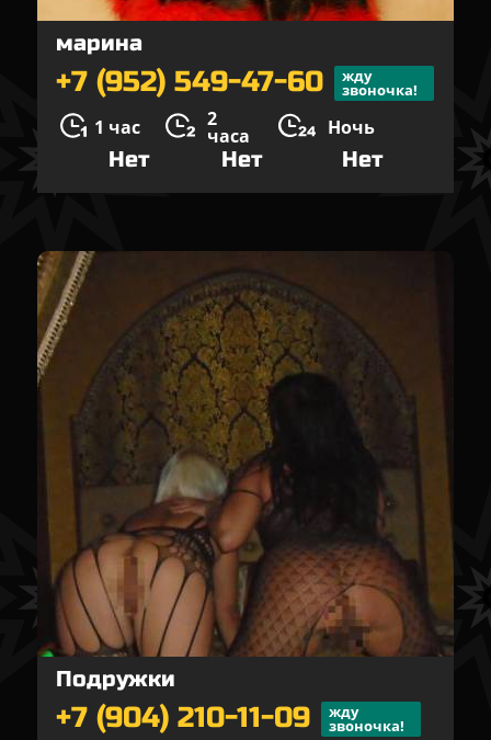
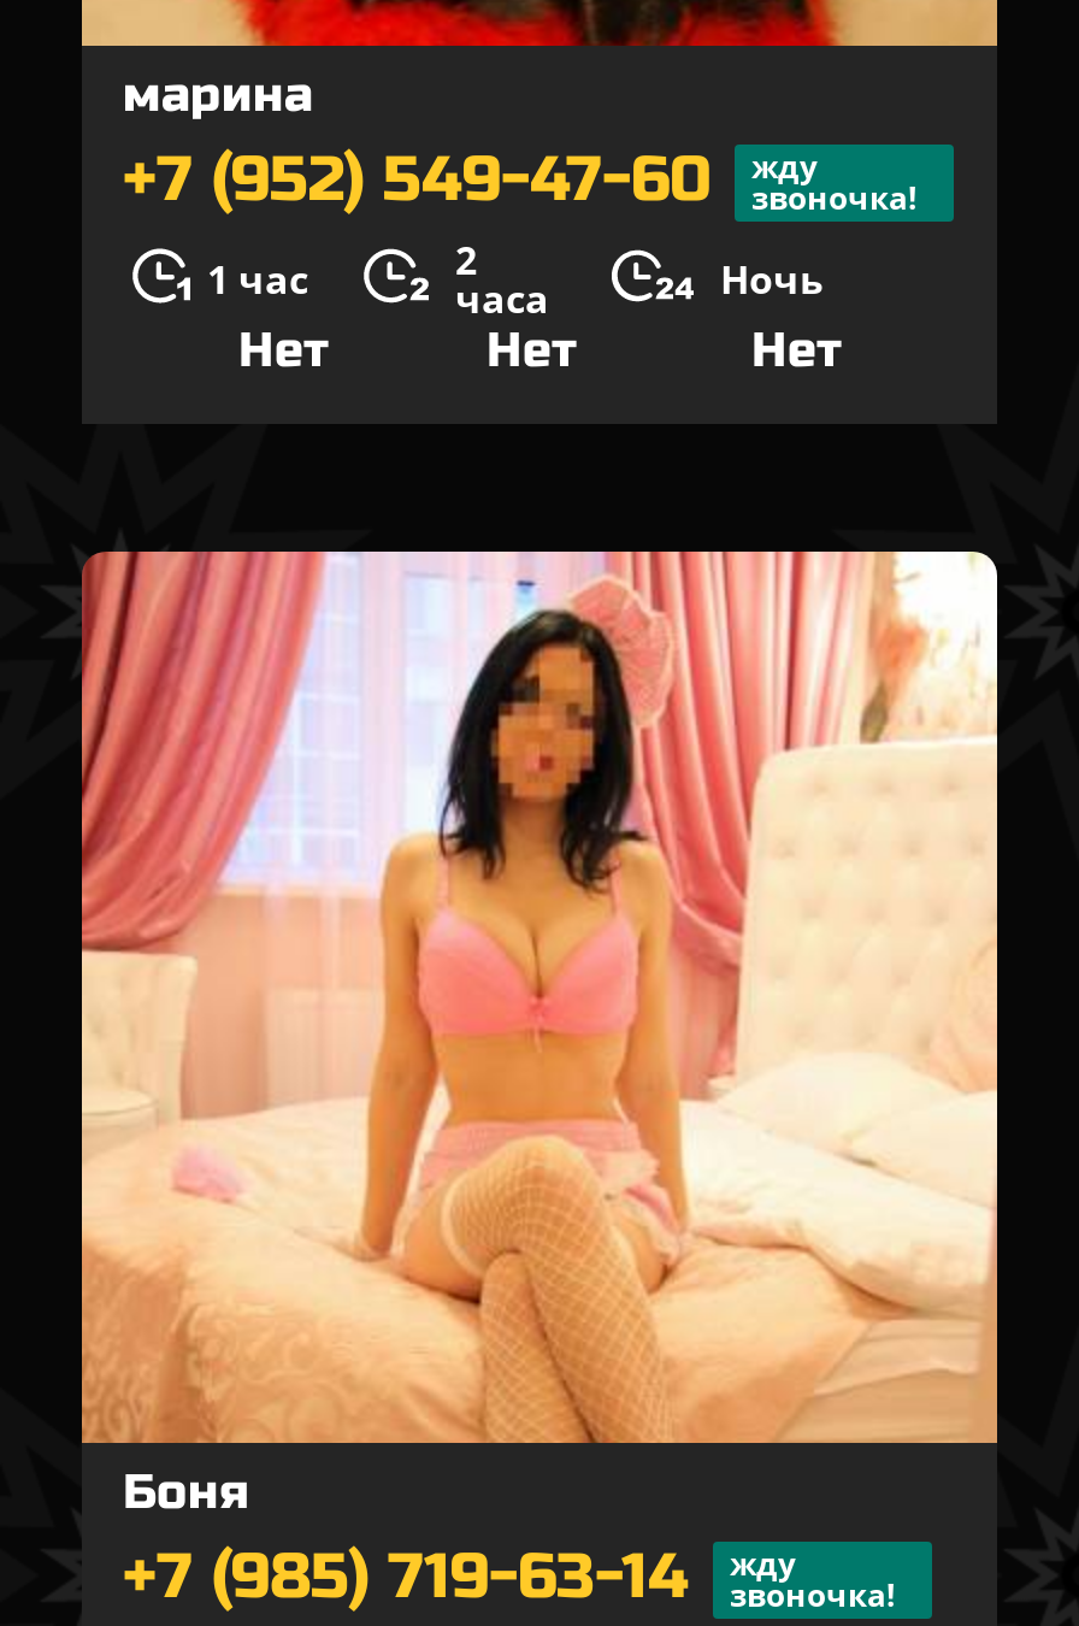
- [image]
- Подружки
- +7 (904) 210-11-09
+ [image]
+ Боня
+ +7 (985) 719-63-14
